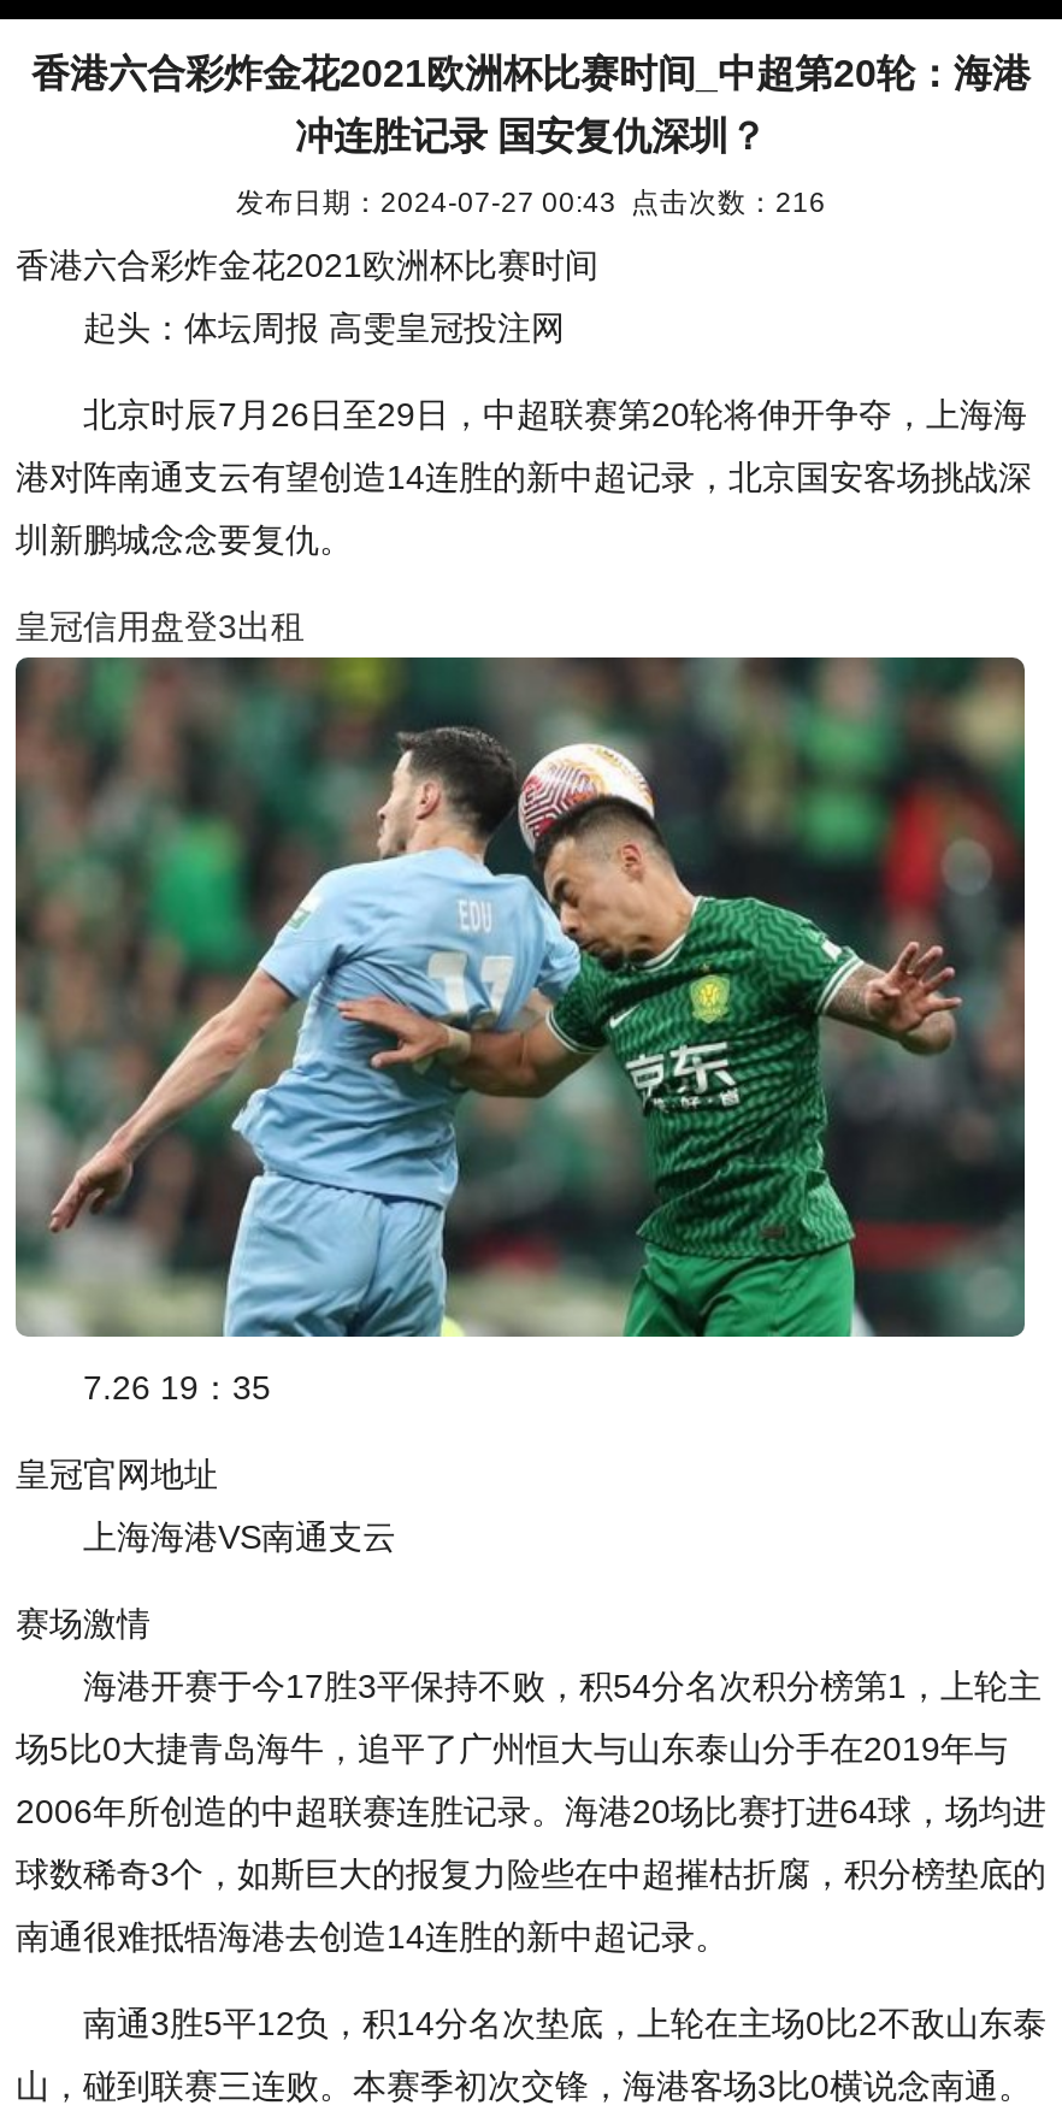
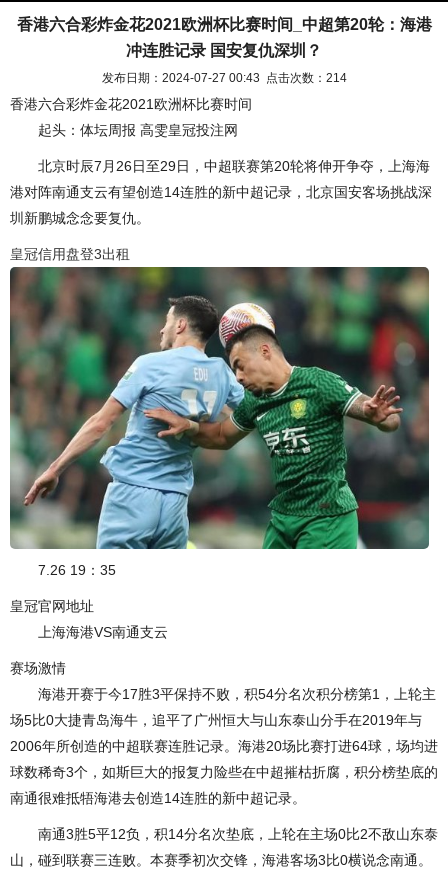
- 发布日期：2024-07-27 00:43 点击次数：216
+ 发布日期：2024-07-27 00:43 点击次数：214
